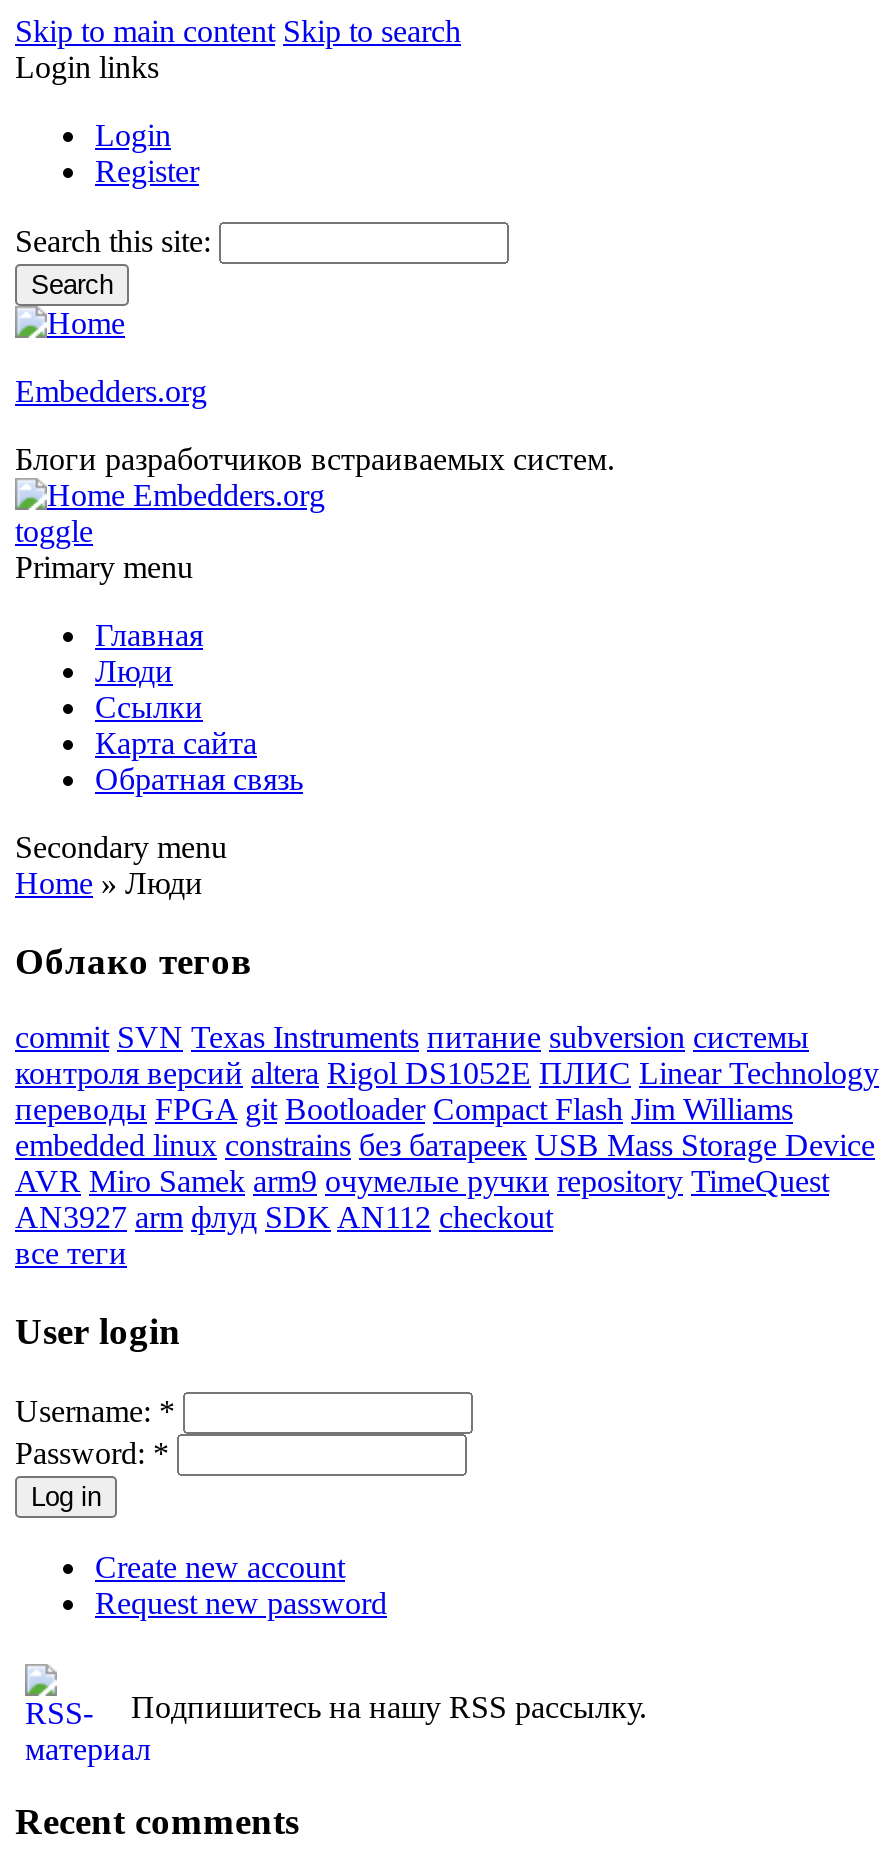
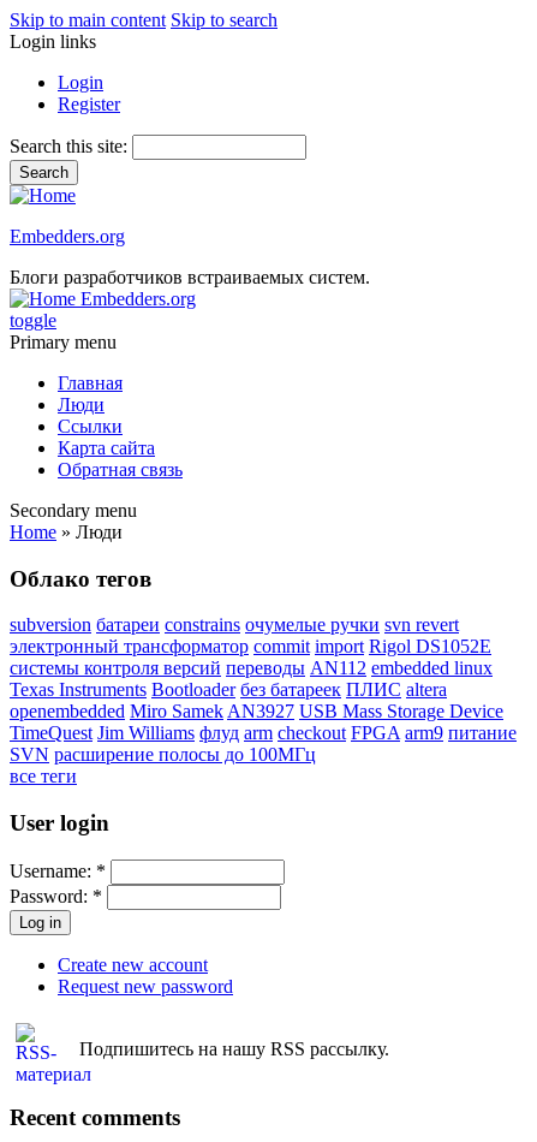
- commit SVN Texas Instruments питание subversion системы
- контроля версий altera Rigol DS1052E ПЛИС Linear Technology
- переводы FPGA git Bootloader Compact Flash Jim Williams
- embedded linux constrains без батареек USB Mass Storage Device
- AVR Miro Samek arm9 очумелые ручки repository TimeQuest
- AN3927 arm флуд SDK AN112 checkout
+ subversion батареи constrains очумелые ручки svn revert
+ электронный трансформатор commit import Rigol DS1052E
+ системы контроля версий переводы AN112 embedded linux
+ Texas Instruments Bootloader без батареек ПЛИС altera
+ openembedded Miro Samek AN3927 USB Mass Storage Device
+ TimeQuest Jim Williams флуд arm checkout FPGA arm9 питание
+ SVN расширение полосы до 100МГц
